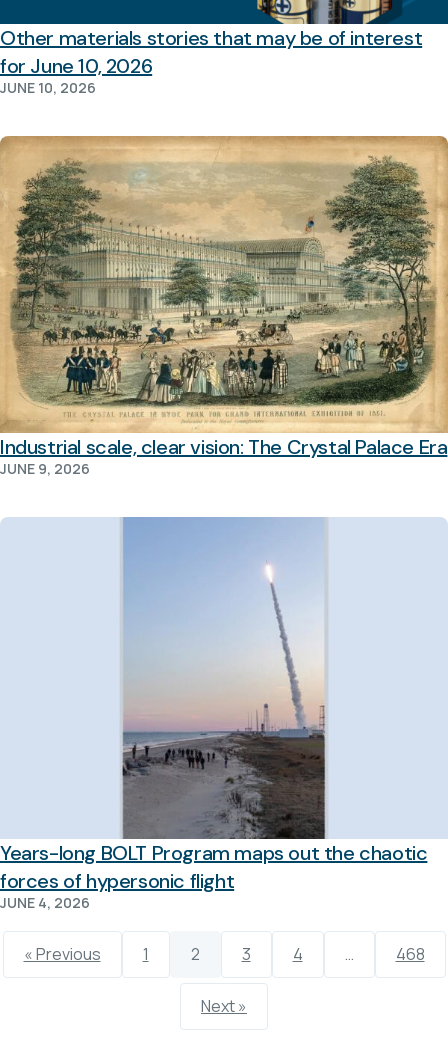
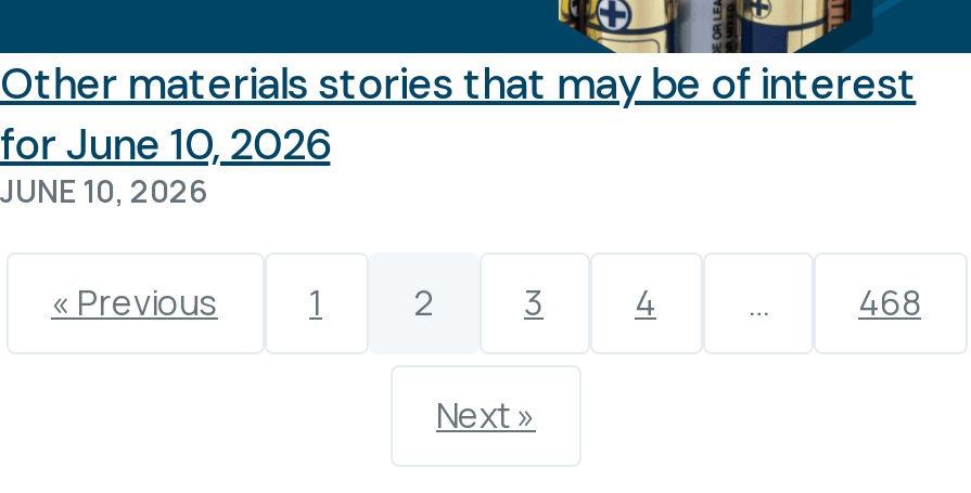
- [image]
- Industrial scale, clear vision: The Crystal Palace Era
- JUNE 9, 2026

- [image]
- Years-long BOLT Program maps out the chaotic
- forces of hypersonic flight
- JUNE 4, 2026
